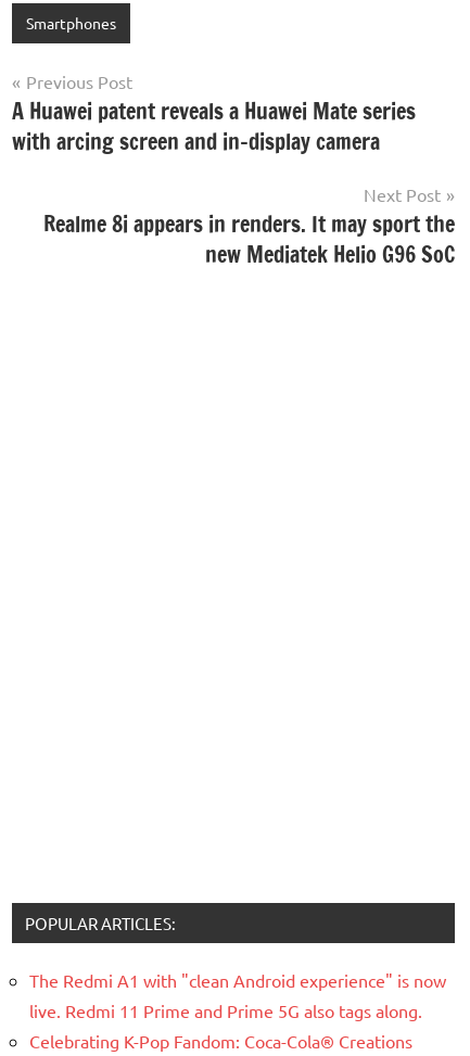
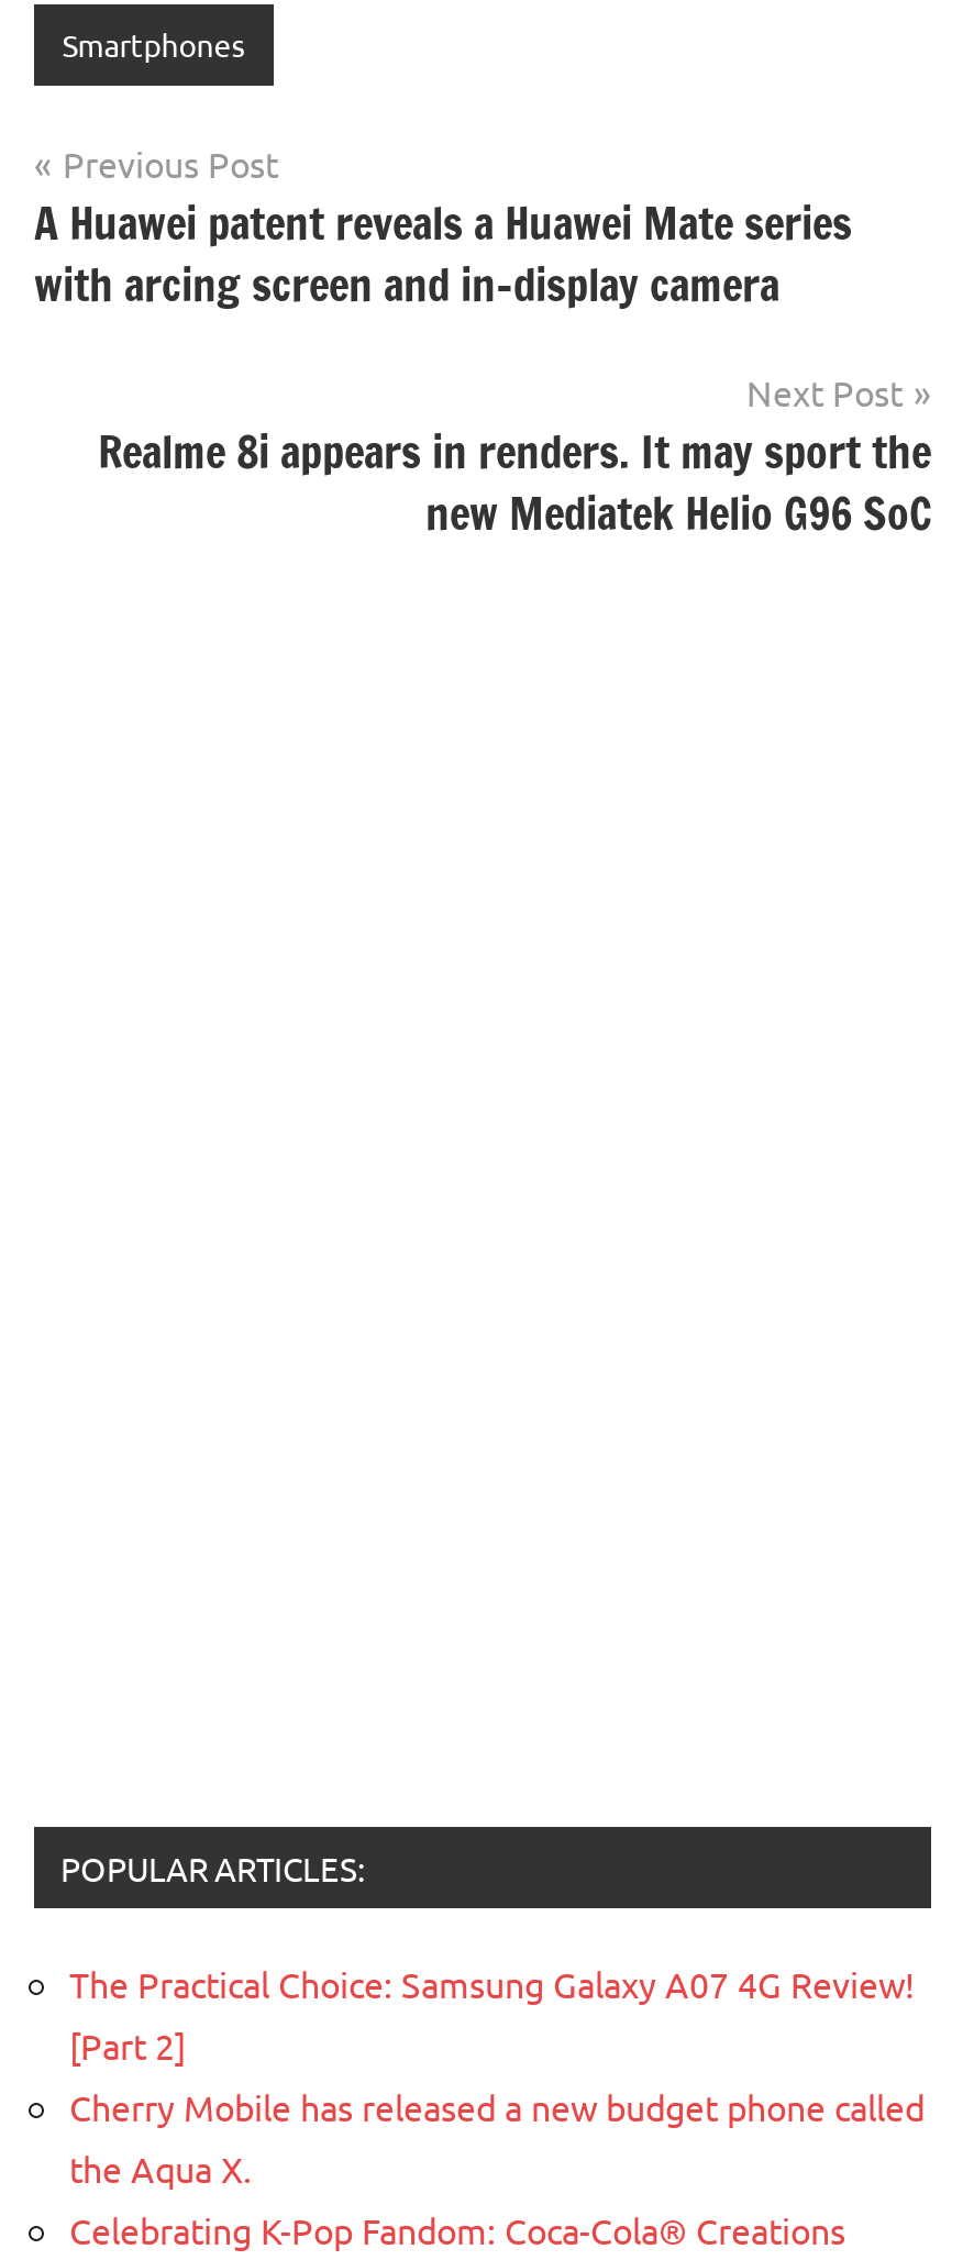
- The Redmi A1 with "clean Android experience" is now
- live. Redmi 11 Prime and Prime 5G also tags along.
+ The Practical Choice: Samsung Galaxy A07 4G Review!
+ [Part 2]
+ Cherry Mobile has released a new budget phone called
+ the Aqua X.
